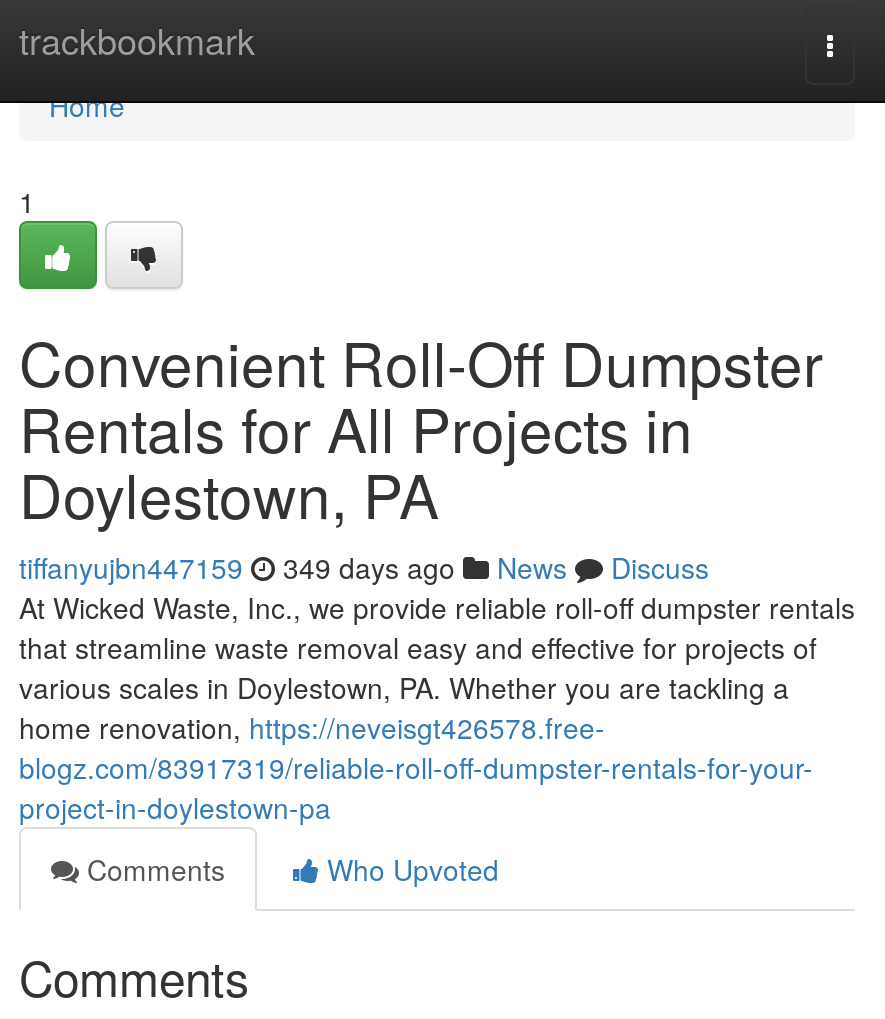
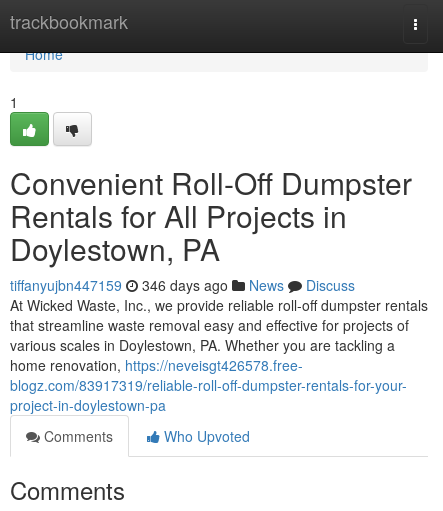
- tiffanyujbn447159 349 days ago News Discuss
+ tiffanyujbn447159 346 days ago News Discuss
